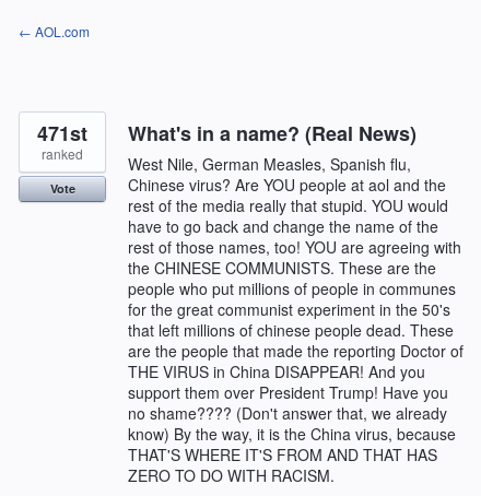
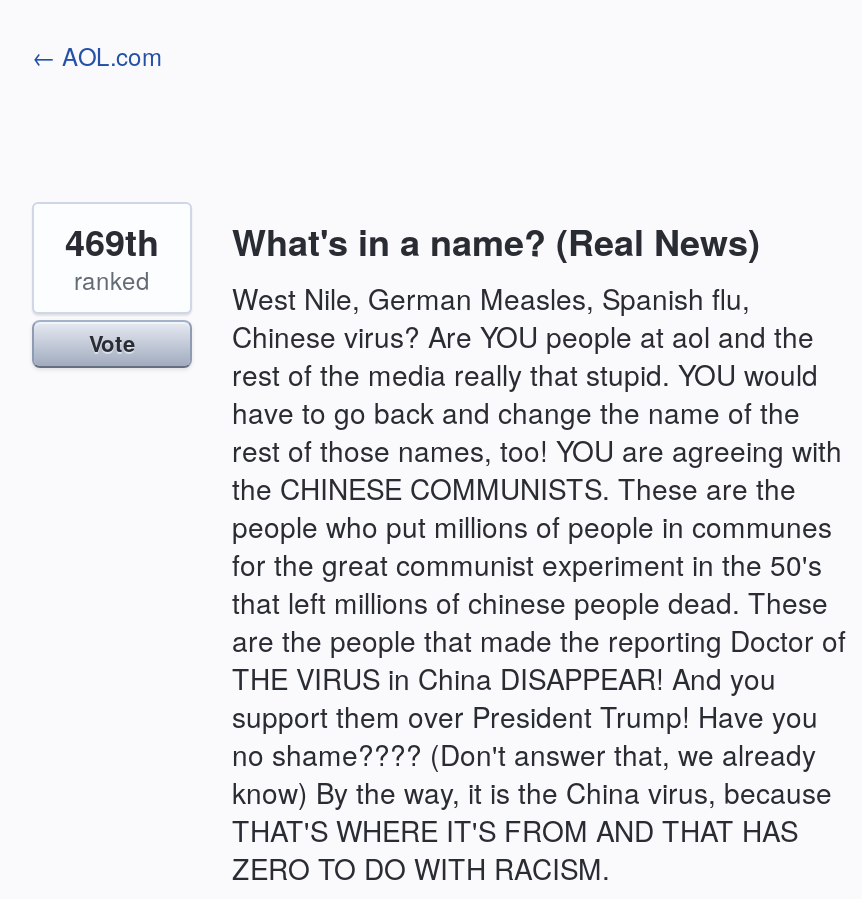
- 471st What's in a name? (Real News)
+ 469th What's in a name? (Real News)
